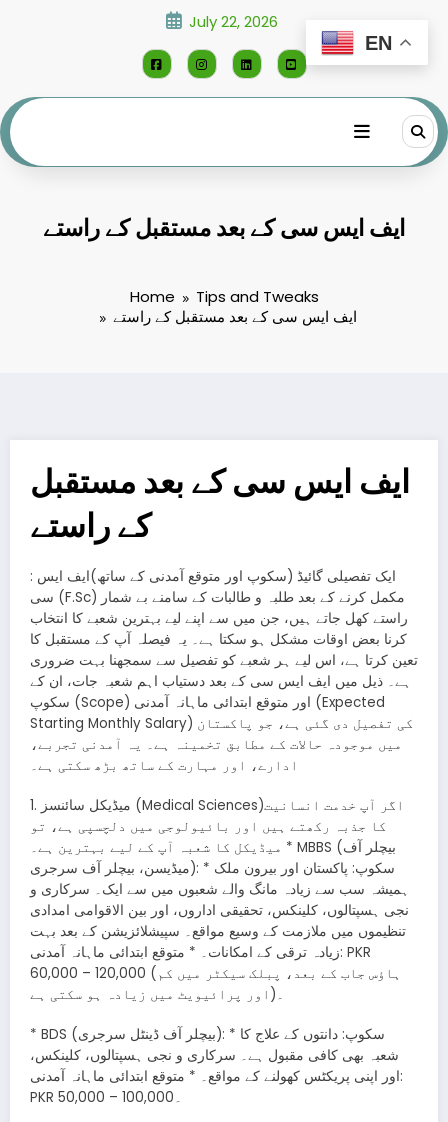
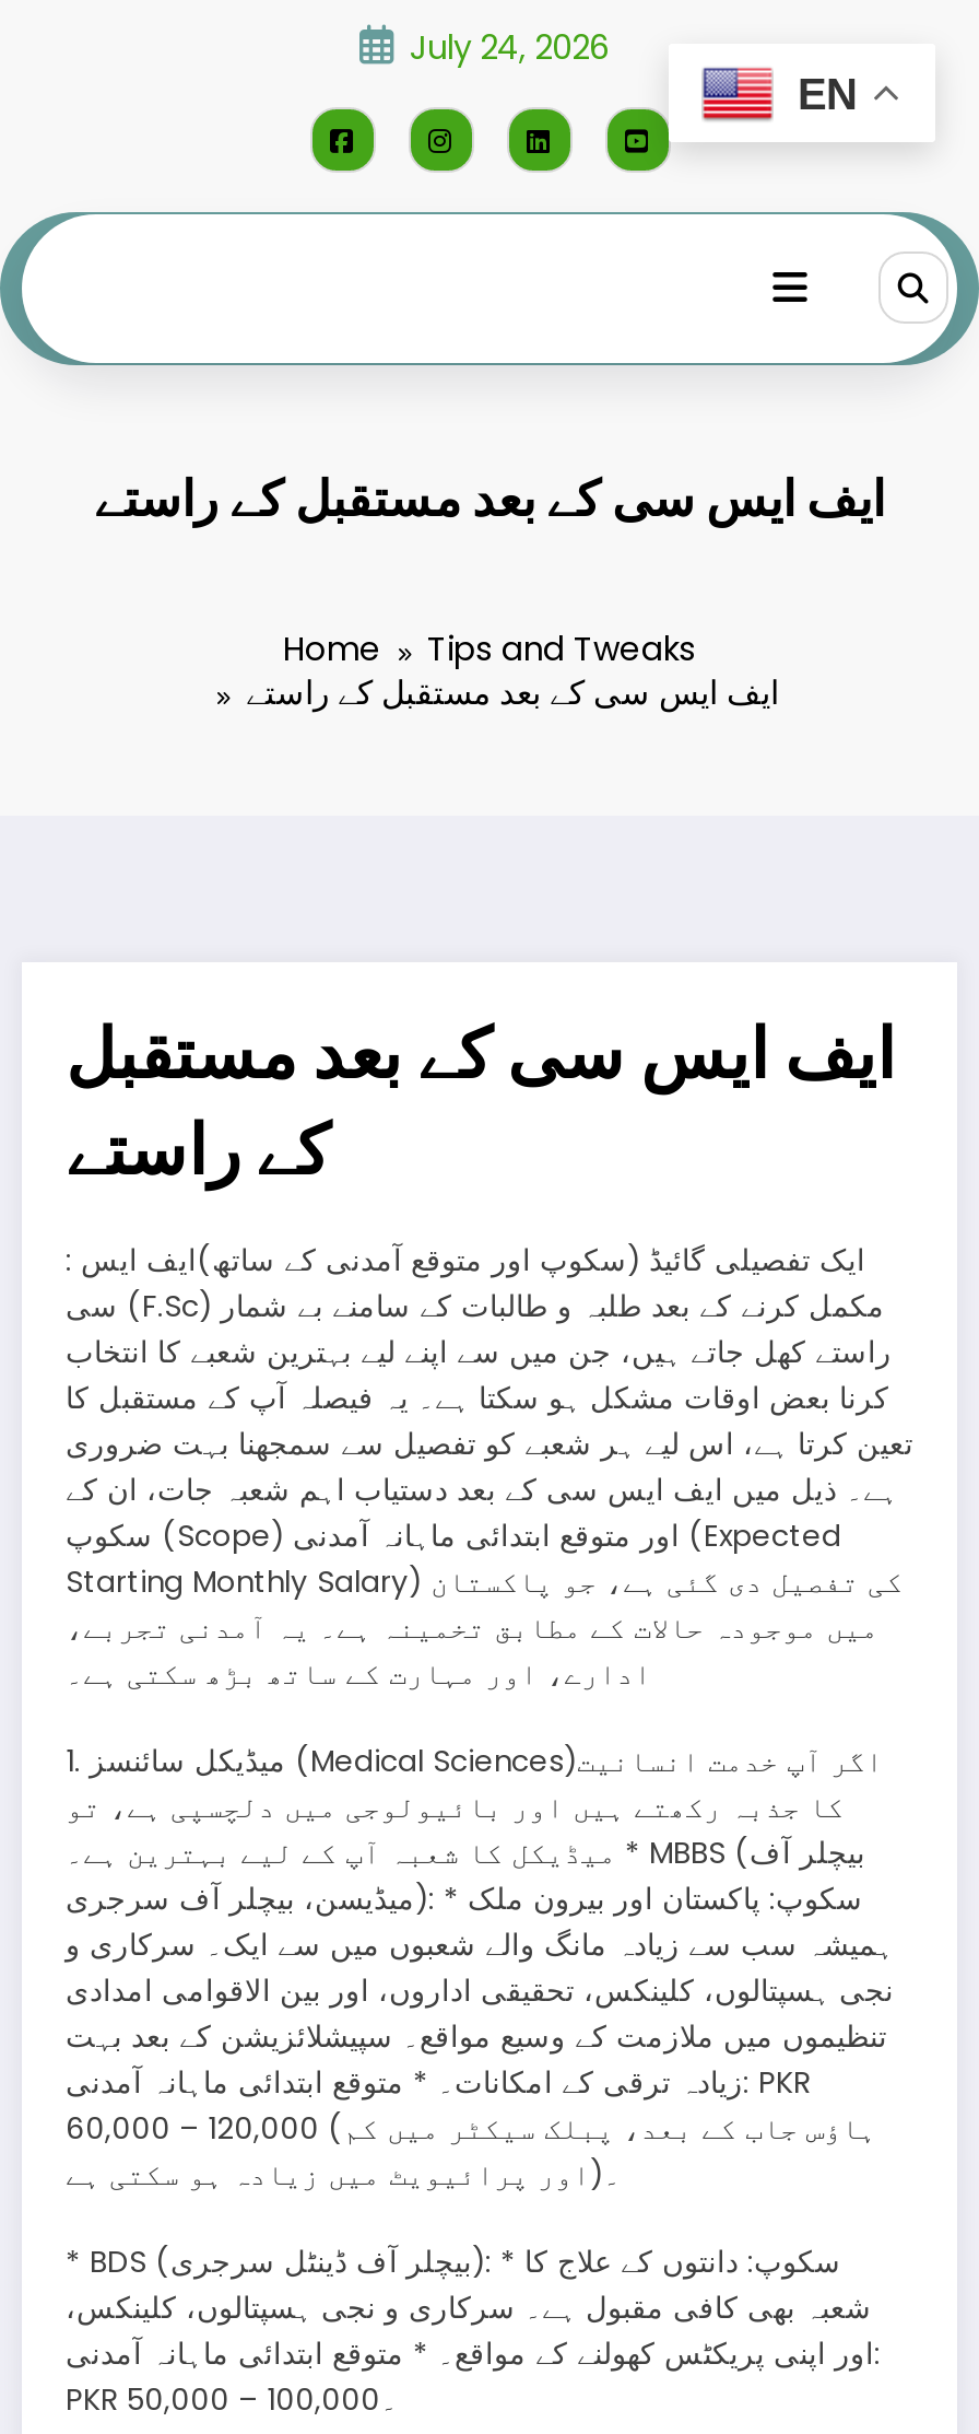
- July 22, 2026
+ July 24, 2026
